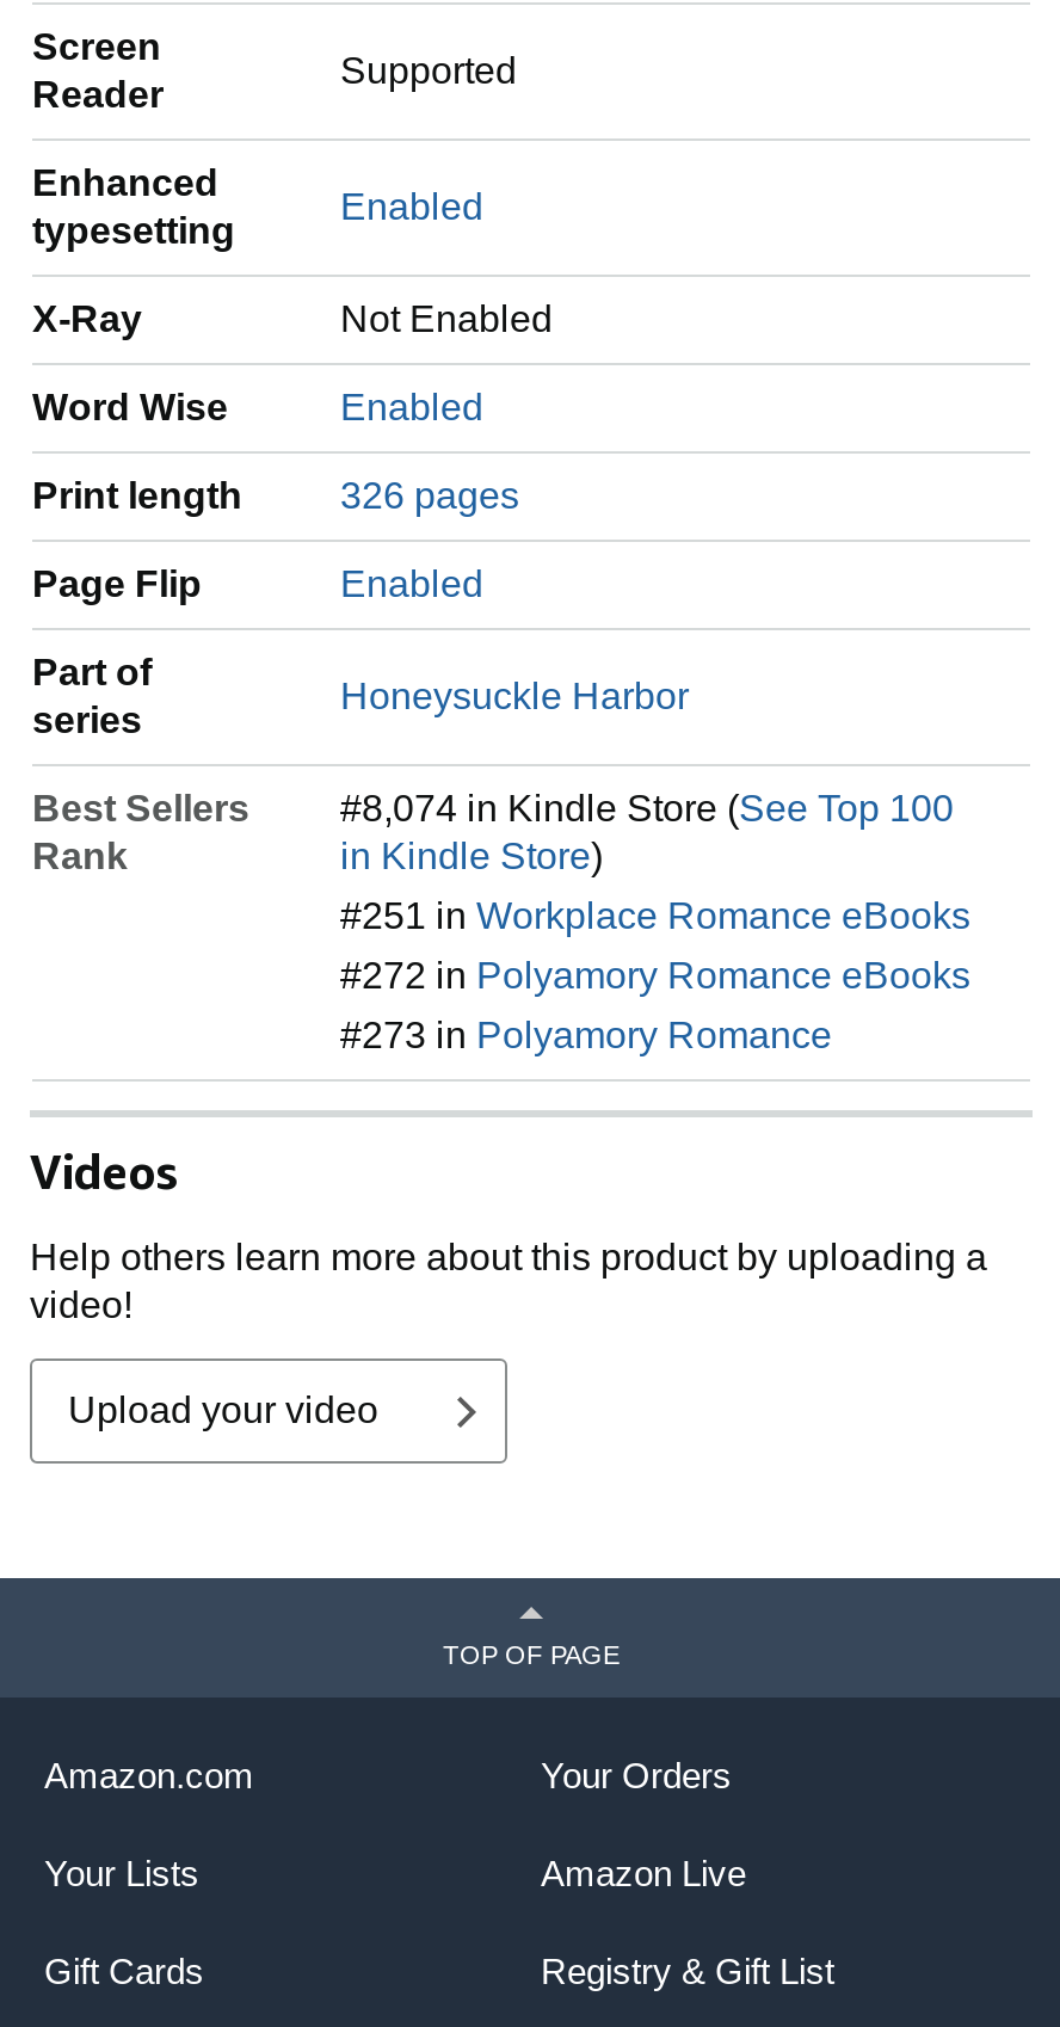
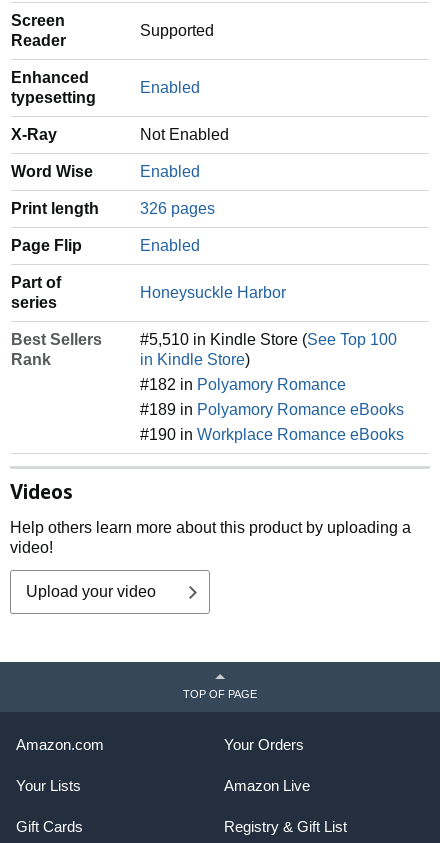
- #8,074 in Kindle Store (See Top 100
+ #5,510 in Kindle Store (See Top 100

- #251 in Workplace Romance eBooks
+ #182 in Polyamory Romance

- #272 in Polyamory Romance eBooks
+ #189 in Polyamory Romance eBooks

- #273 in Polyamory Romance
+ #190 in Workplace Romance eBooks
